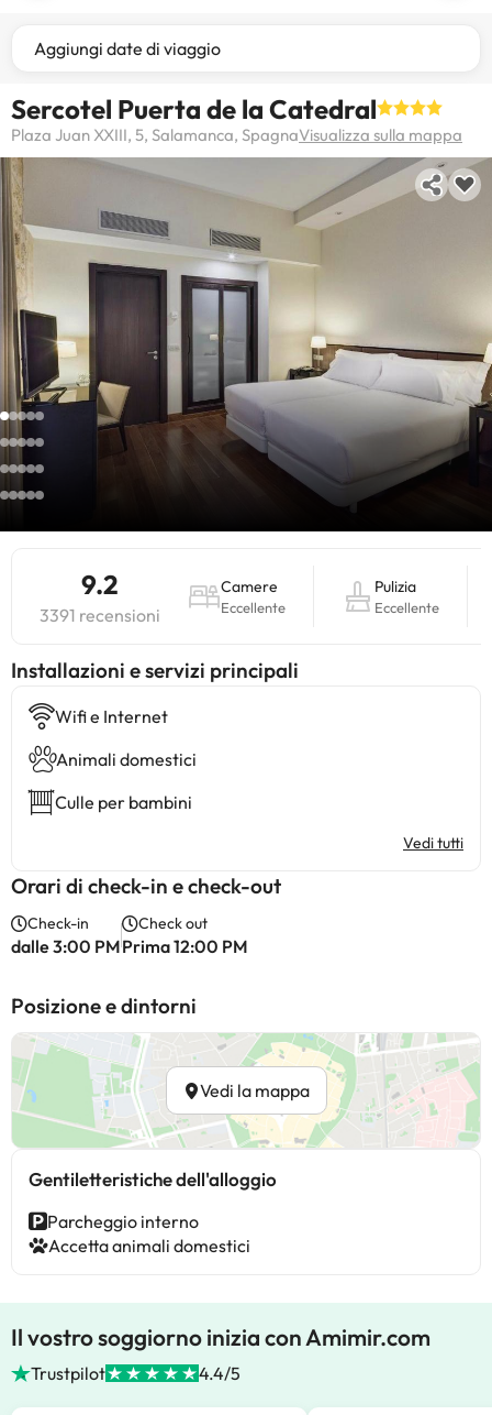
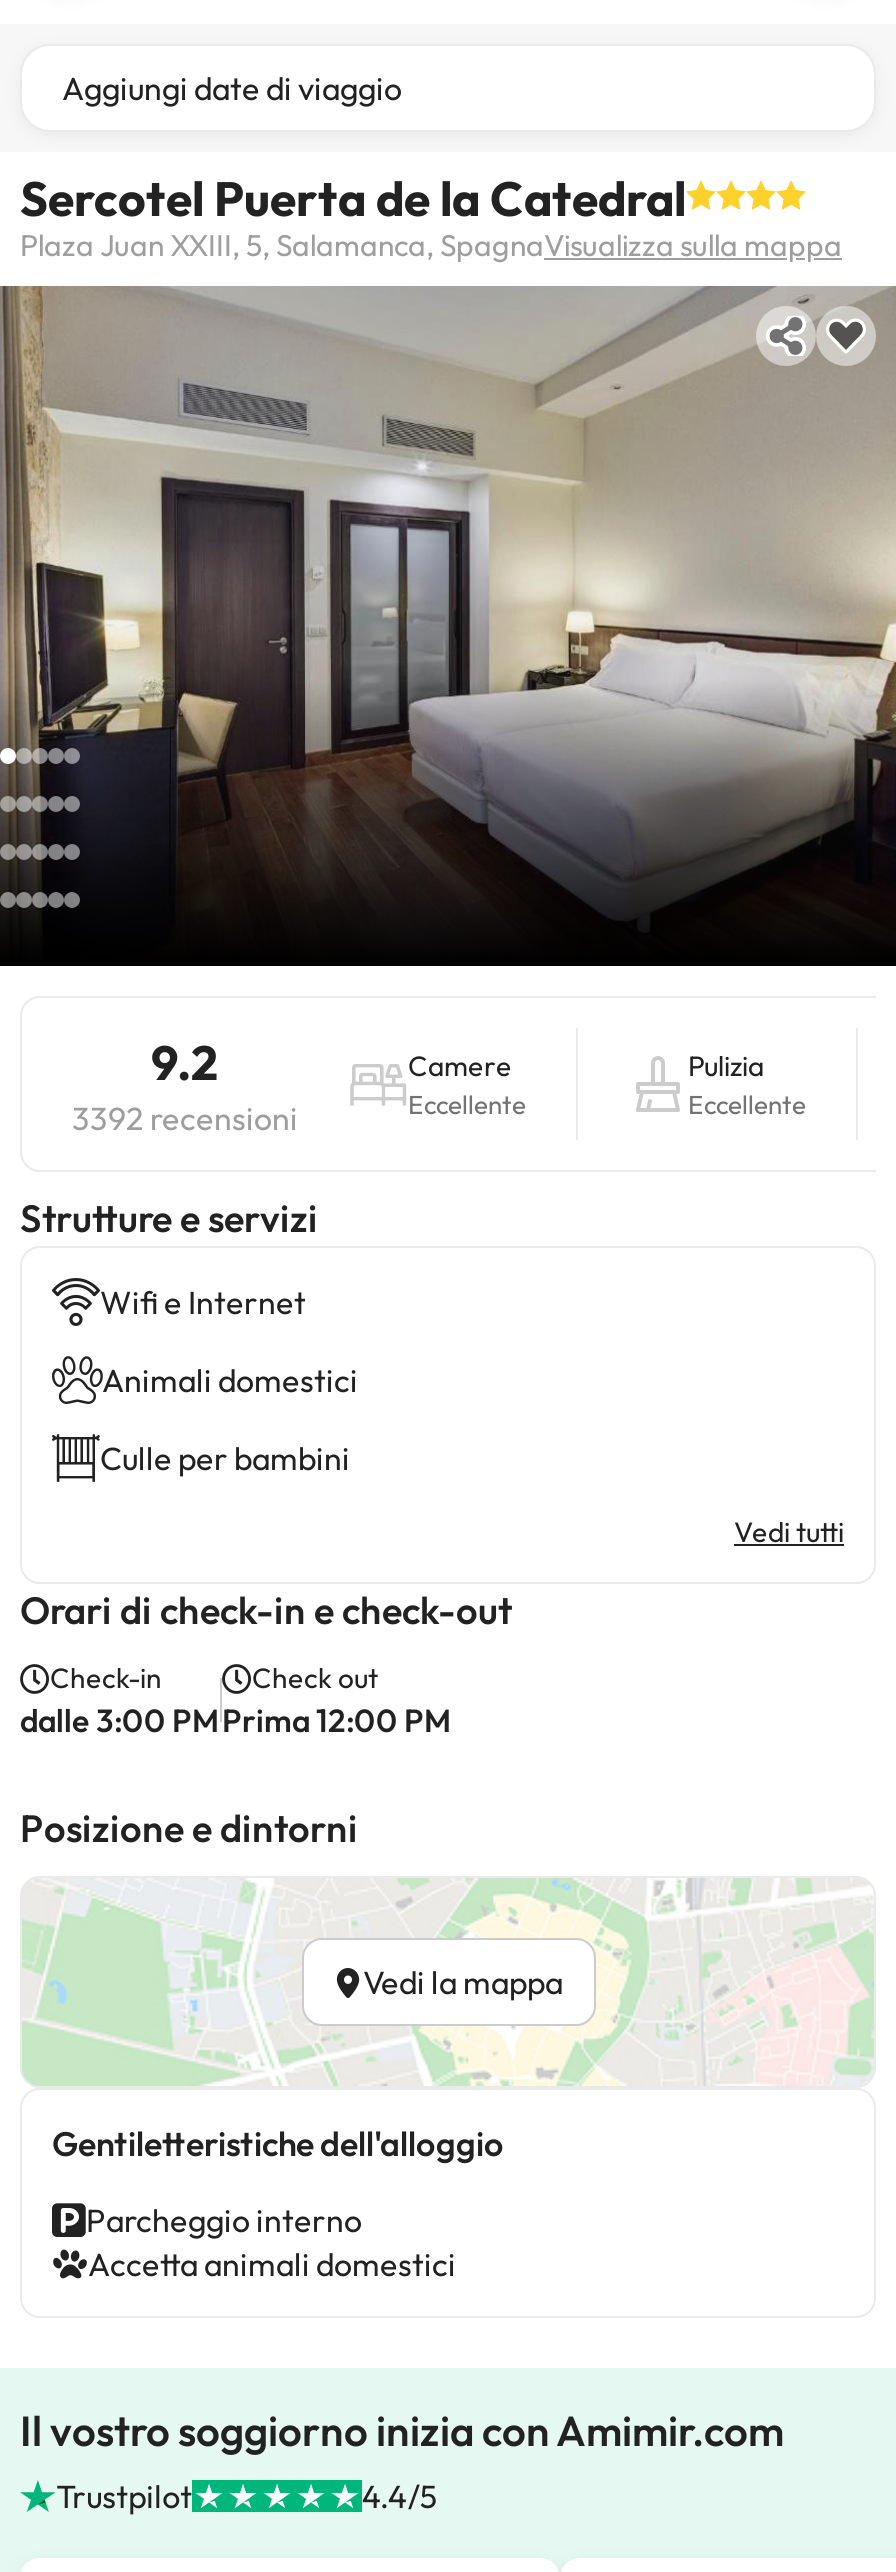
- 3391 recensioni
+ 3392 recensioni

- Installazioni e servizi principali
+ Strutture e servizi
